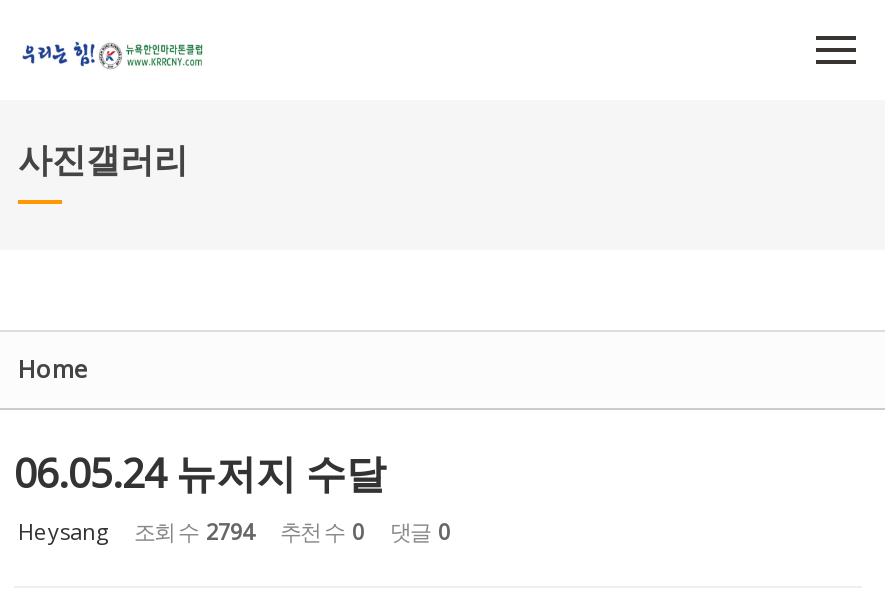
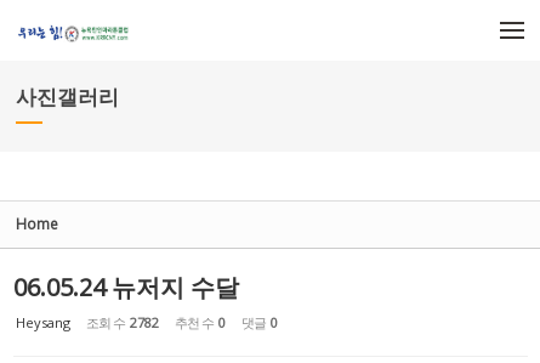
- Heysang 조회 수 2794 추천 수 0 댓글 0
+ Heysang 조회 수 2782 추천 수 0 댓글 0
